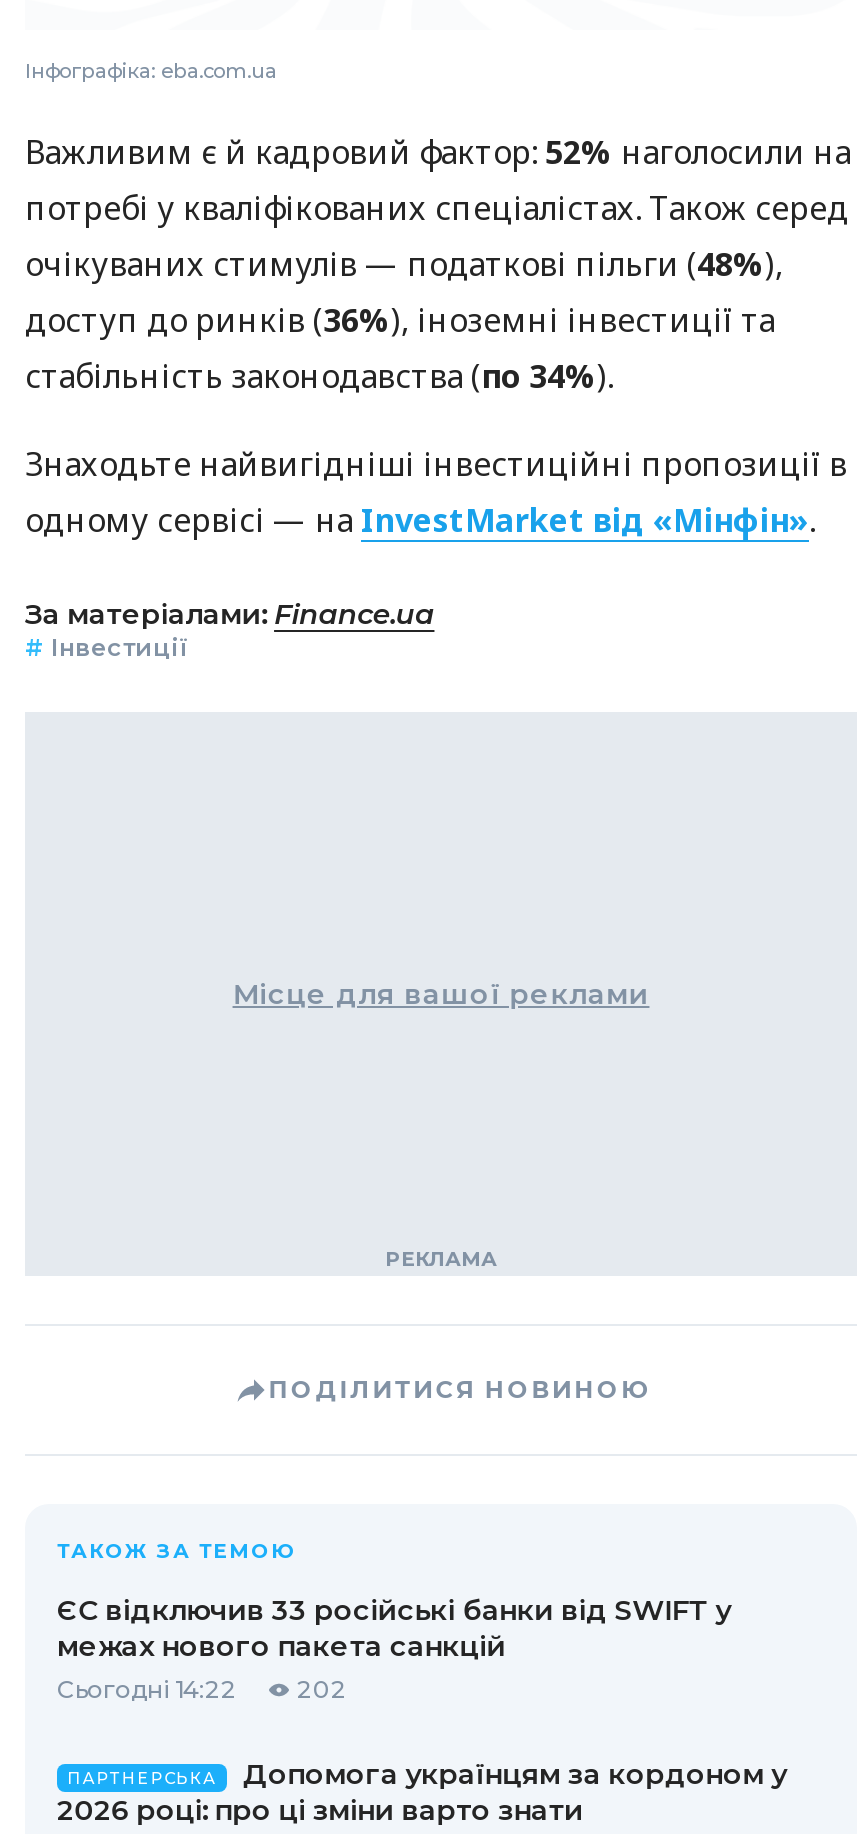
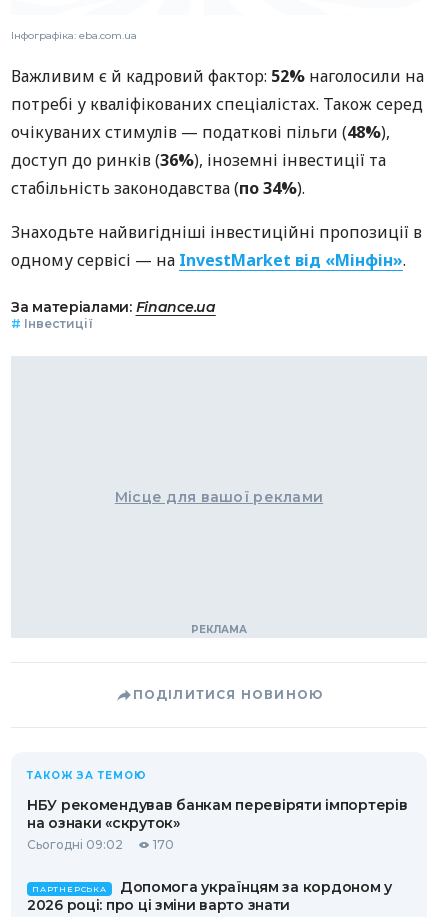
- ЄС відключив 33 російські банки від SWIFT у
- межах нового пакета санкцій
- Сьогодні 14:22
- 202
+ НБУ рекомендував банкам перевіряти імпортерів
+ на ознаки «скруток»
+ Сьогодні 09:02
+ 170
